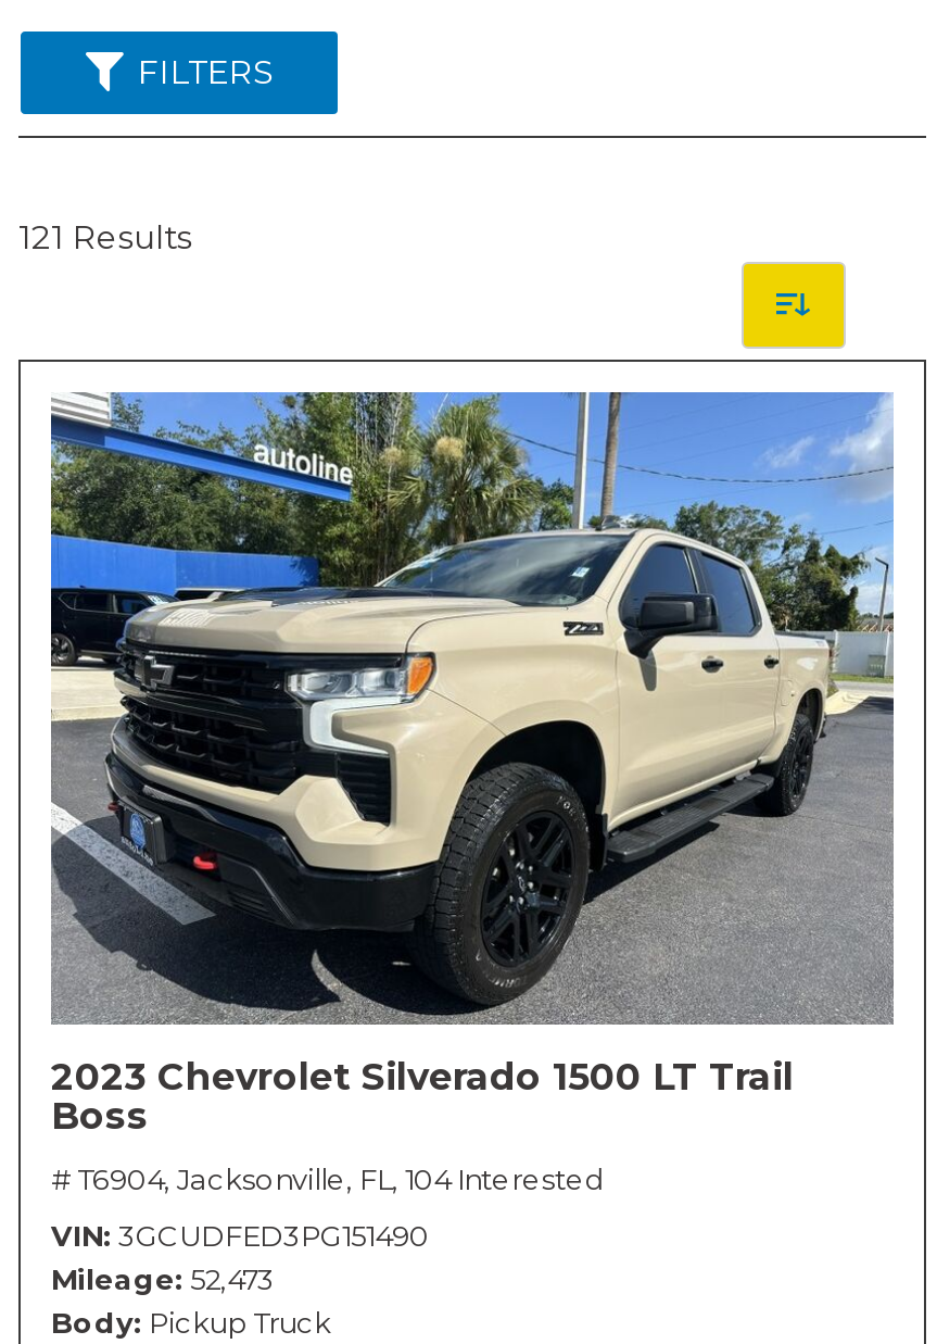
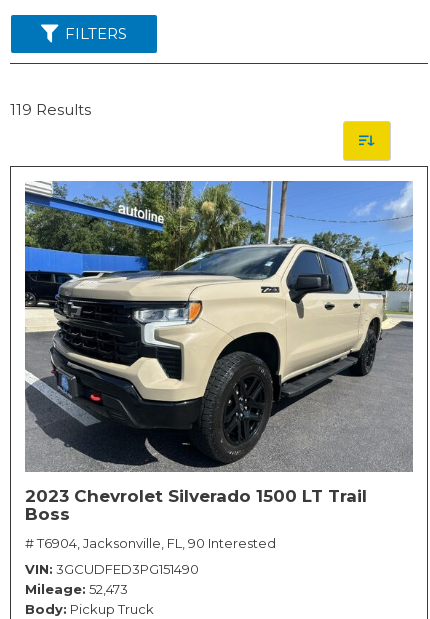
- 121 Results
+ 119 Results

- # T6904, Jacksonville, FL, 104 Interested
+ # T6904, Jacksonville, FL, 90 Interested
